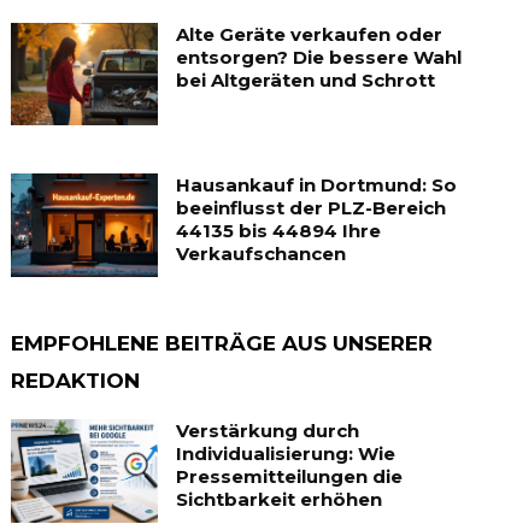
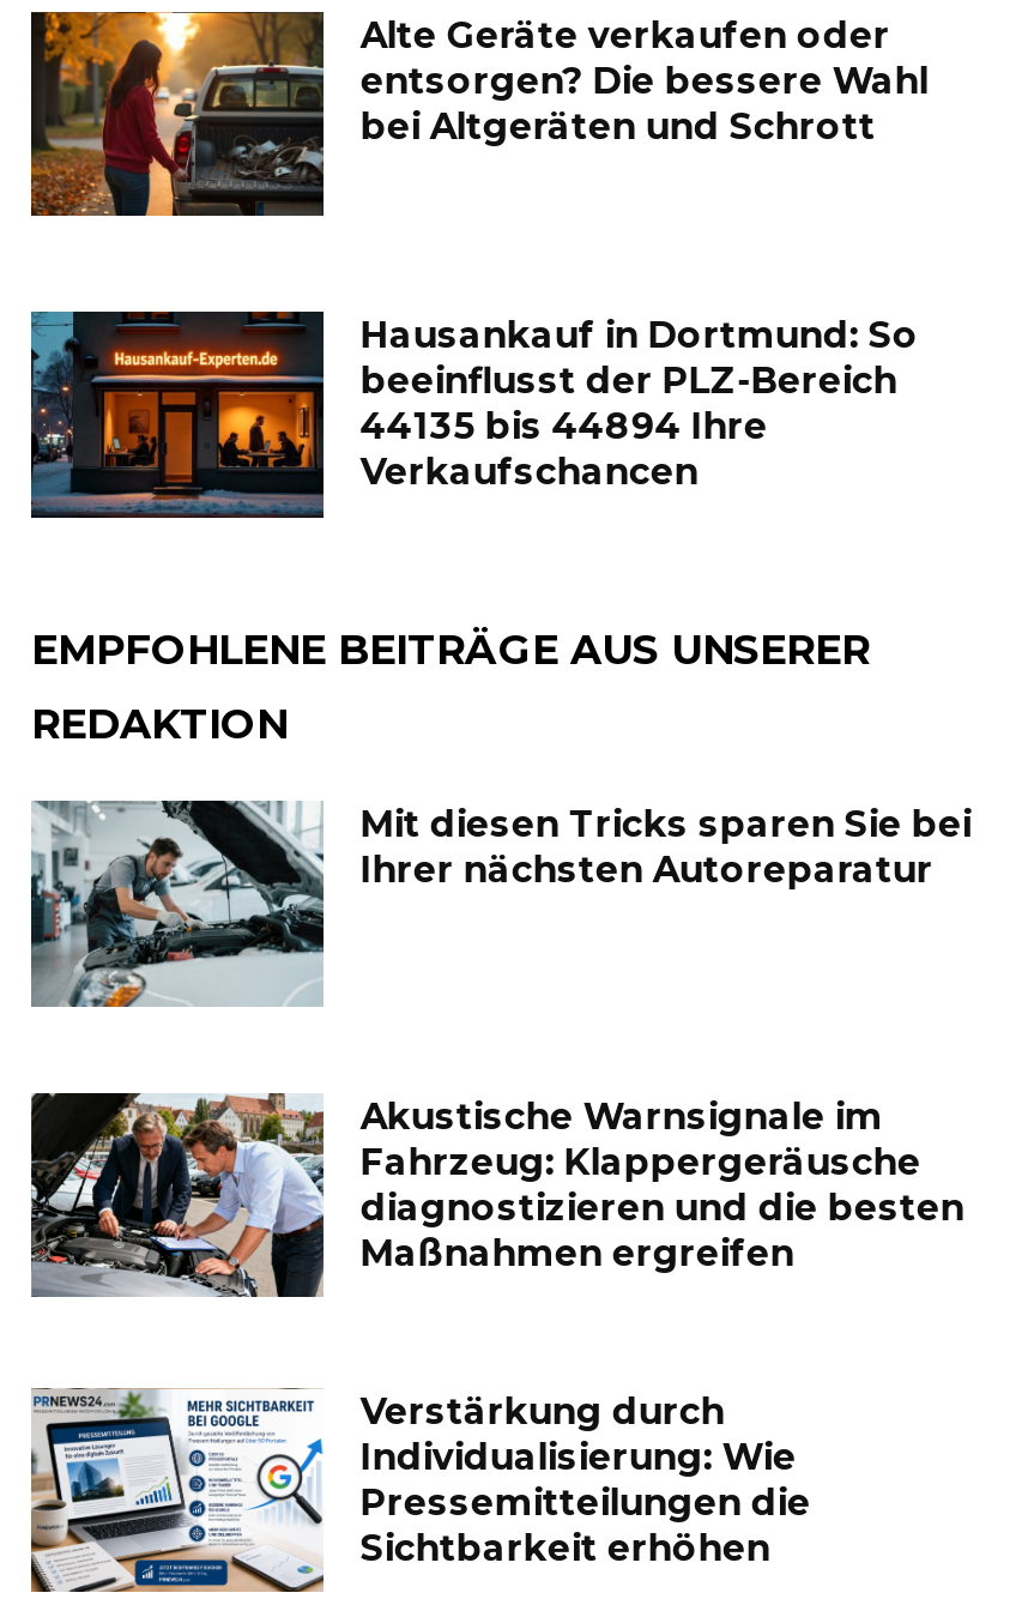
+ [image]
+ Mit diesen Tricks sparen Sie bei
+ Ihrer nächsten Autoreparatur

+ [image]
+ Akustische Warnsignale im
+ Fahrzeug: Klappergeräusche
+ diagnostizieren und die besten
+ Maßnahmen ergreifen
